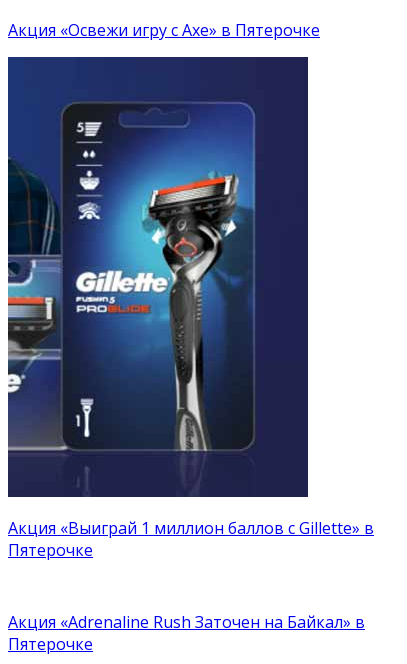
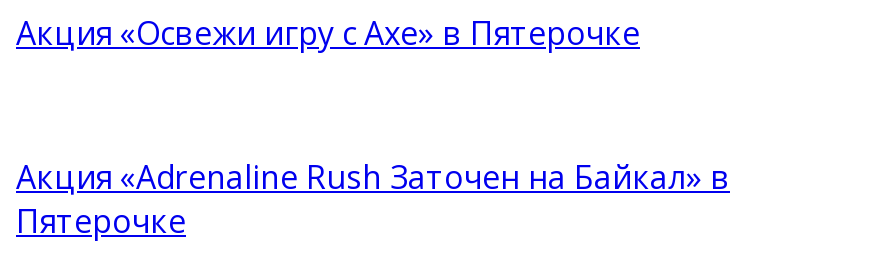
- [image]
- Акция «Выиграй 1 миллион баллов с Gillette» в
- Пятерочке
